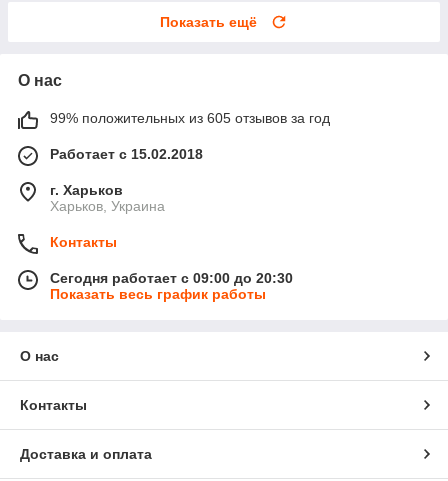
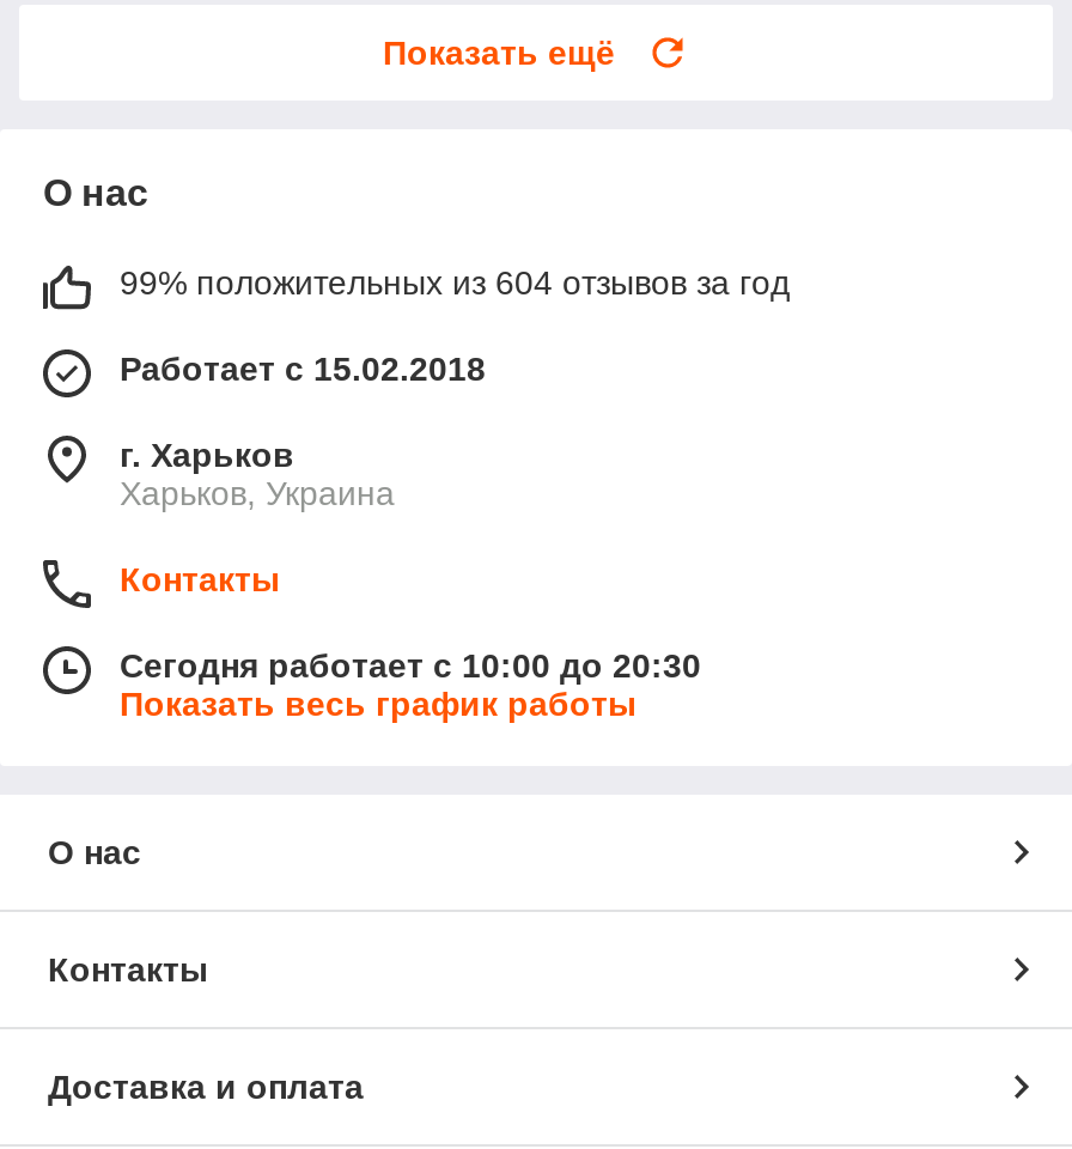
- 99% положительных из 605 отзывов за год
+ 99% положительных из 604 отзывов за год

- Сегодня работает с 09:00 до 20:30
+ Сегодня работает с 10:00 до 20:30
